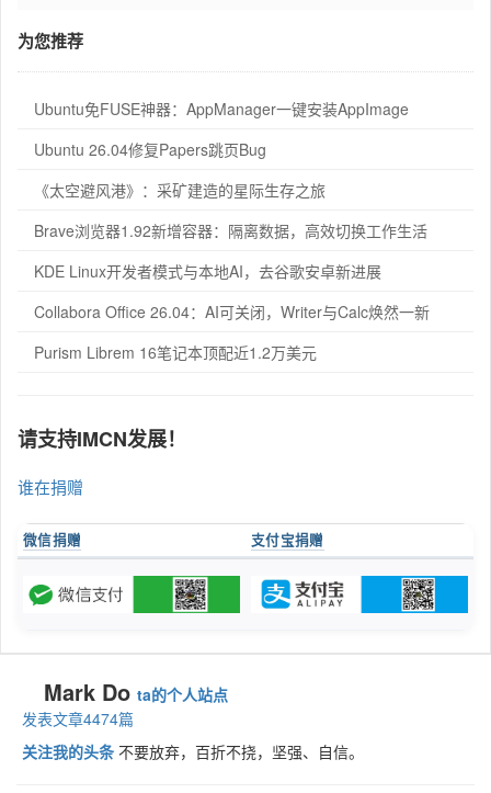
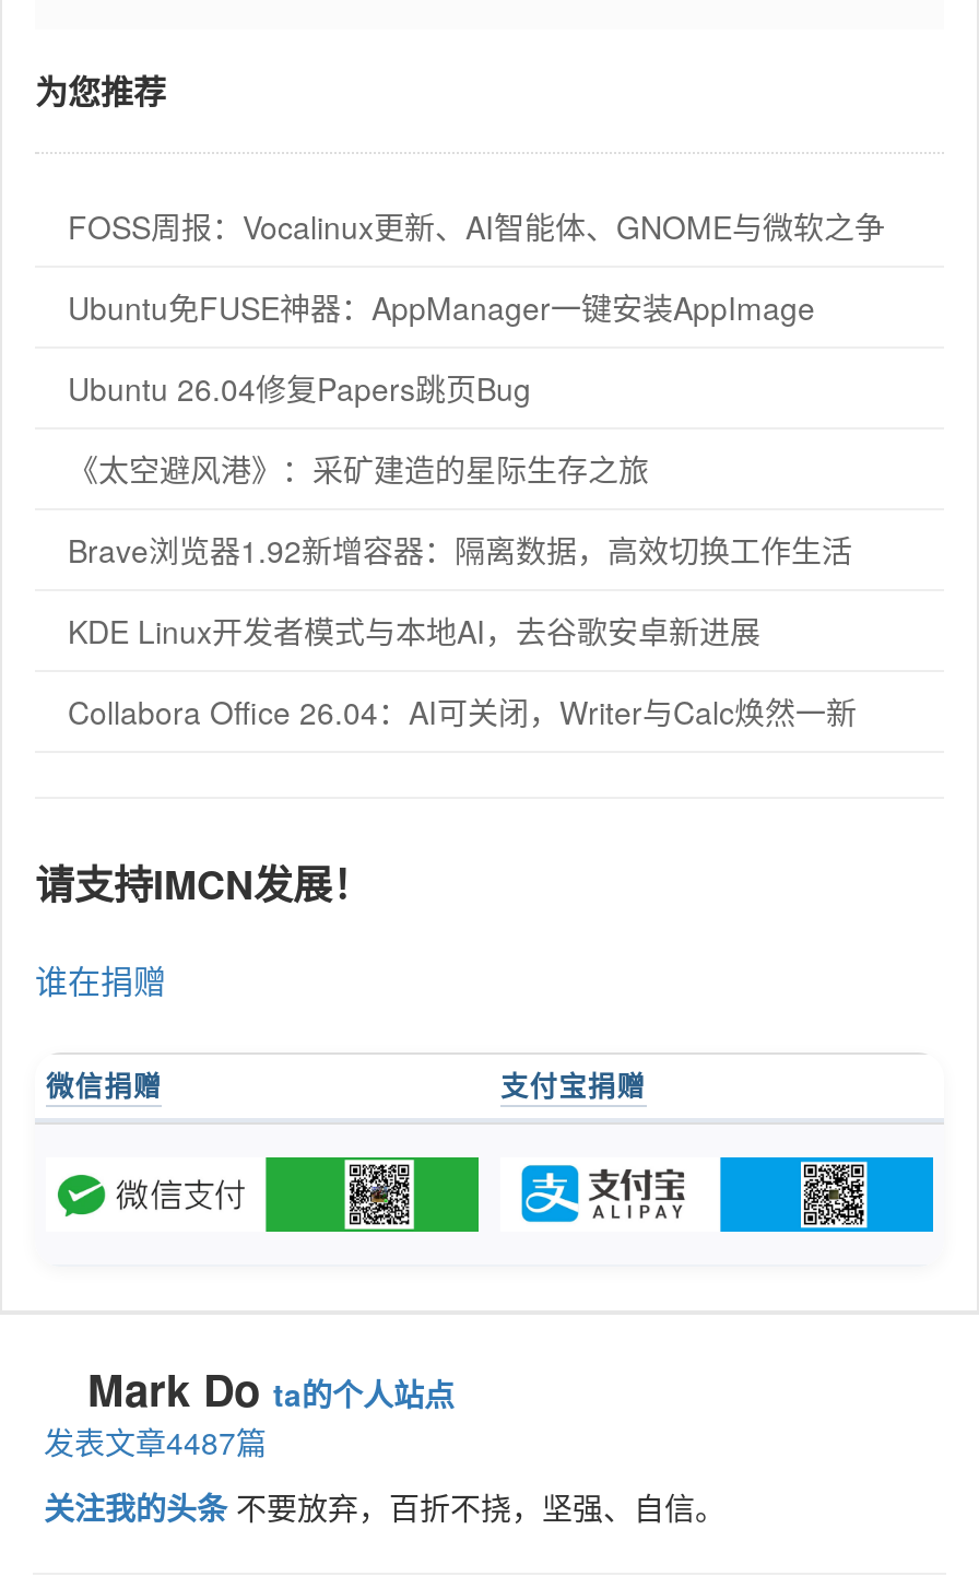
+ FOSS周报：Vocalinux更新、AI智能体、GNOME与微软之争

moved down: Ubuntu免FUSE神器：AppManager一键安装AppImage | Ubuntu 26.04修复Papers跳页Bug | 《太空避风港》：采矿建造的星际生存之旅 | Brave浏览器1.92新增容器：隔离数据，高效切换工作生活 | KDE Linux开发者模式与本地AI，去谷歌安卓新进展 | Collabora Office 26.04：AI可关闭，Writer与Calc焕然一新

- Purism Librem 16笔记本顶配近1.2万美元

- 发表文章4474篇
+ 发表文章4487篇
